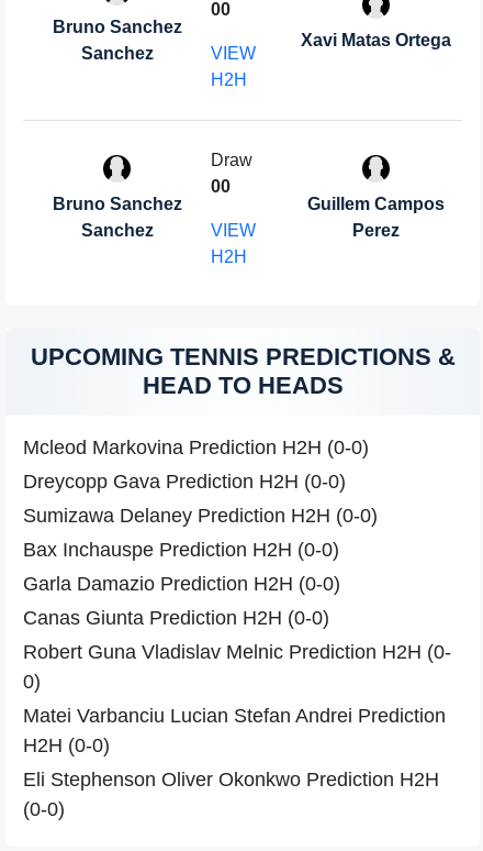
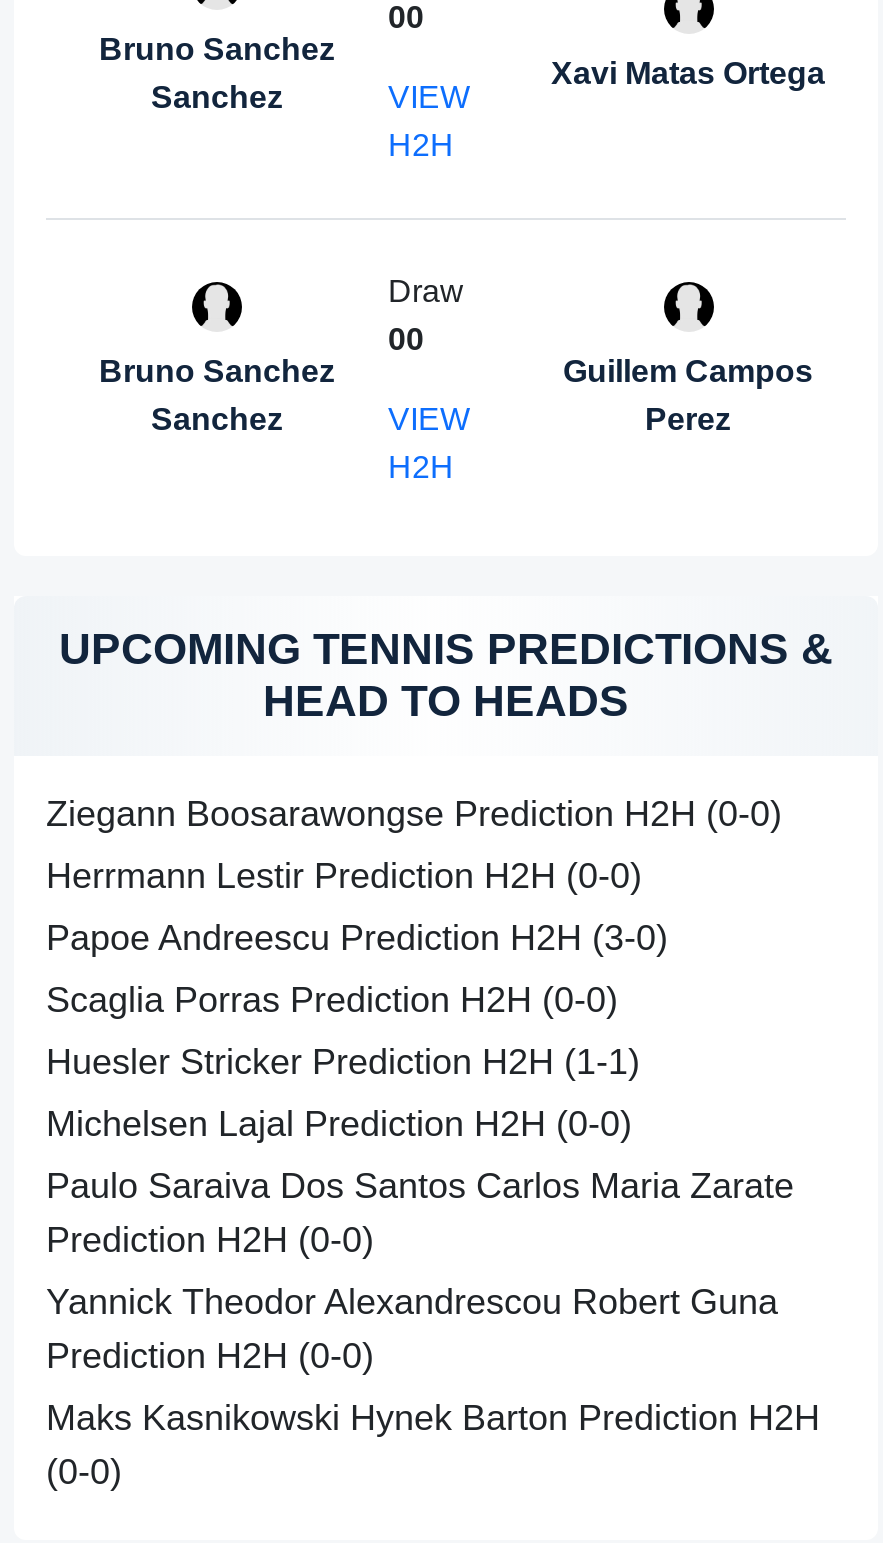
- Mcleod Markovina Prediction H2H (0-0)
+ Ziegann Boosarawongse Prediction H2H (0-0)

- Dreycopp Gava Prediction H2H (0-0)
+ Herrmann Lestir Prediction H2H (0-0)

- Sumizawa Delaney Prediction H2H (0-0)
+ Papoe Andreescu Prediction H2H (3-0)

- Bax Inchauspe Prediction H2H (0-0)
+ Scaglia Porras Prediction H2H (0-0)

- Garla Damazio Prediction H2H (0-0)
+ Huesler Stricker Prediction H2H (1-1)

- Canas Giunta Prediction H2H (0-0)
+ Michelsen Lajal Prediction H2H (0-0)

- Robert Guna Vladislav Melnic Prediction H2H (0-
- 0)
+ Paulo Saraiva Dos Santos Carlos Maria Zarate
+ Prediction H2H (0-0)

- Matei Varbanciu Lucian Stefan Andrei Prediction
- H2H (0-0)
+ Yannick Theodor Alexandrescou Robert Guna
+ Prediction H2H (0-0)

- Eli Stephenson Oliver Okonkwo Prediction H2H
+ Maks Kasnikowski Hynek Barton Prediction H2H
